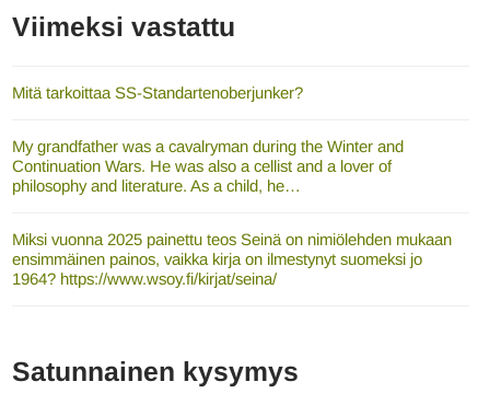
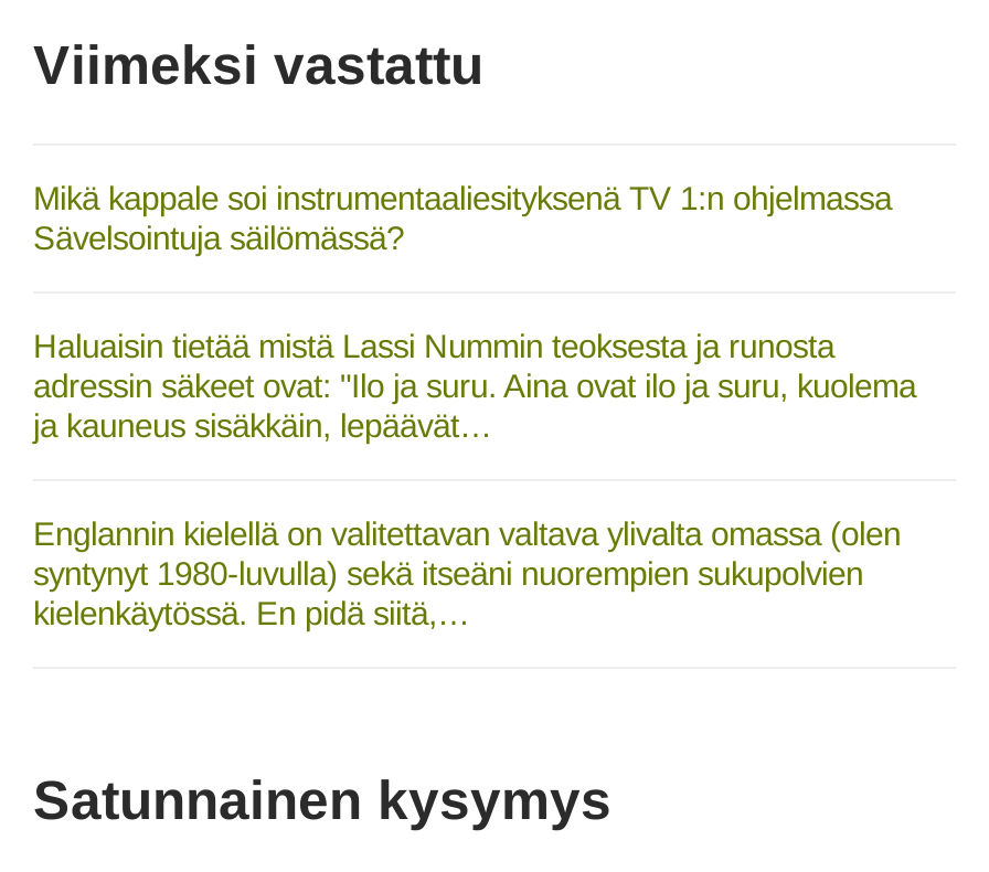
- Mitä tarkoittaa SS-Standartenoberjunker?
+ Mikä kappale soi instrumentaaliesityksenä TV 1:n ohjelmassa
+ Sävelsointuja säilömässä?

- My grandfather was a cavalryman during the Winter and
- Continuation Wars. He was also a cellist and a lover of
- philosophy and literature. As a child, he…
+ Haluaisin tietää mistä Lassi Nummin teoksesta ja runosta
+ adressin säkeet ovat: "Ilo ja suru. Aina ovat ilo ja suru, kuolema
+ ja kauneus sisäkkäin, lepäävät…

- Miksi vuonna 2025 painettu teos Seinä on nimiölehden mukaan
- ensimmäinen painos, vaikka kirja on ilmestynyt suomeksi jo
- 1964? https://www.wsoy.fi/kirjat/seina/
+ Englannin kielellä on valitettavan valtava ylivalta omassa (olen
+ syntynyt 1980-luvulla) sekä itseäni nuorempien sukupolvien
+ kielenkäytössä. En pidä siitä,…
